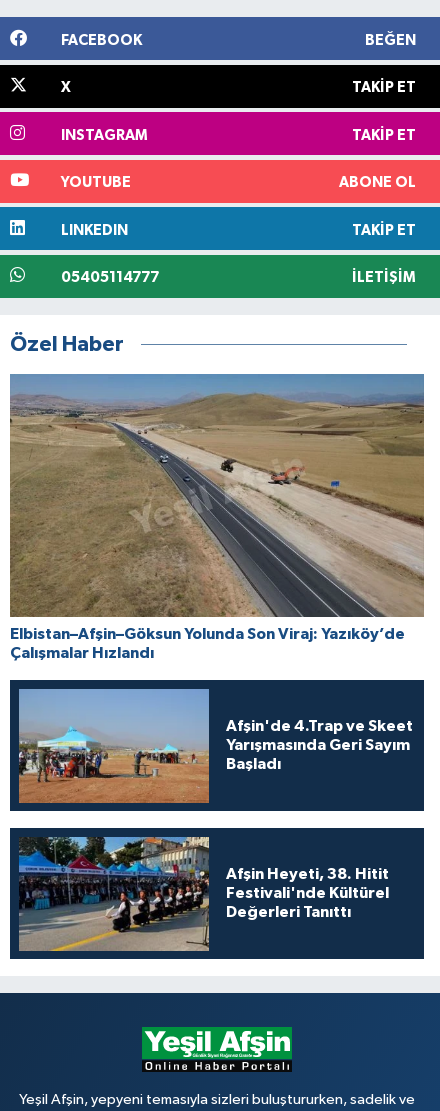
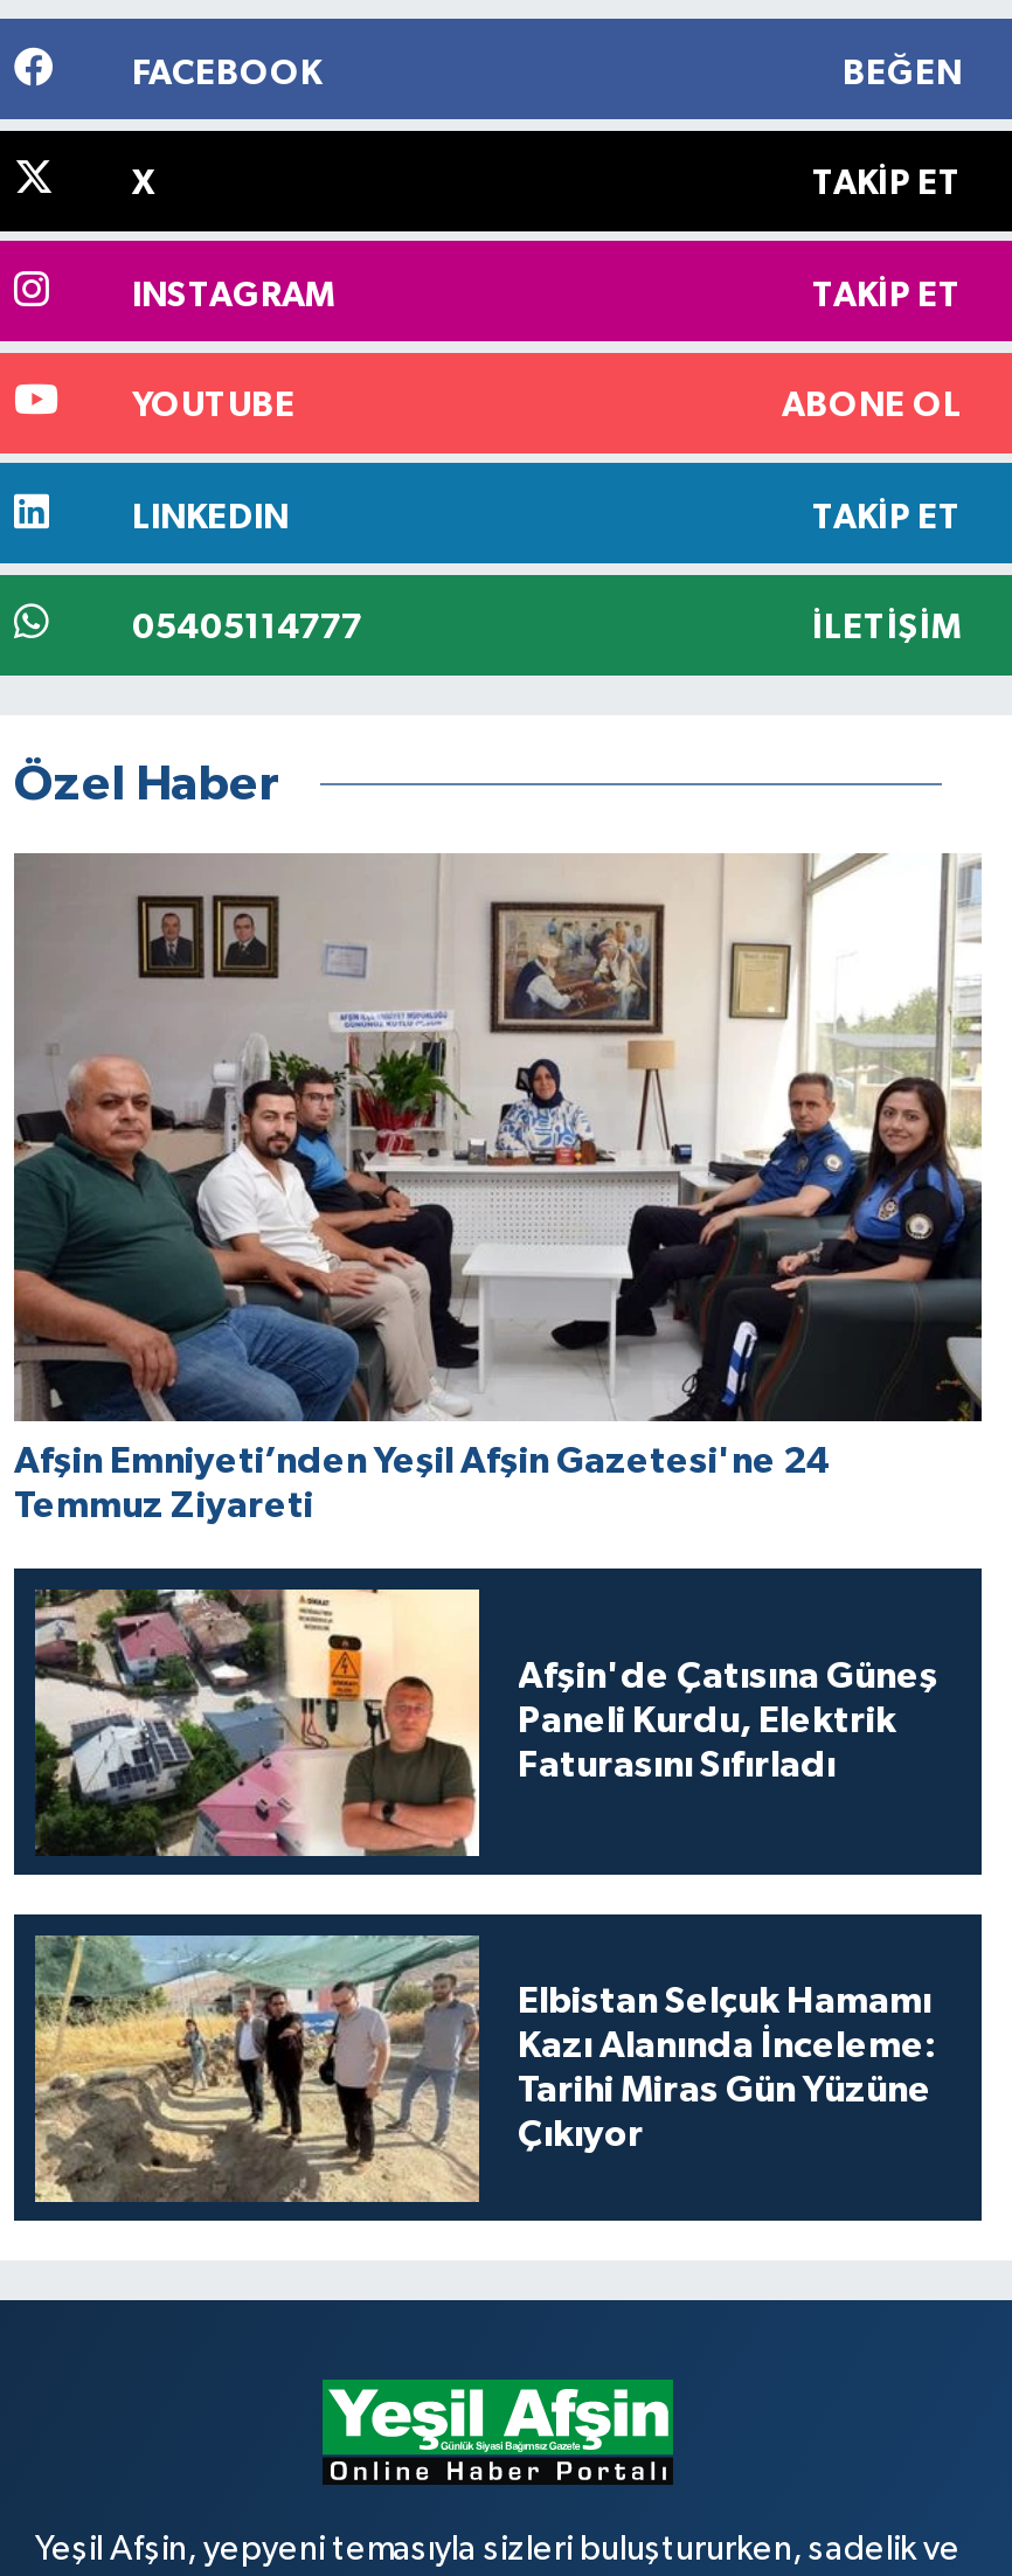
- [image]
- Elbistan–Afşin–Göksun Yolunda Son Viraj: Yazıköy’de
- Çalışmalar Hızlandı
+ [image]
+ Afşin Emniyeti’nden Yeşil Afşin Gazetesi'ne 24
+ Temmuz Ziyareti

- [image]
- Afşin'de 4.Trap ve Skeet
- Yarışmasında Geri Sayım
- Başladı
+ [image]
+ Afşin'de Çatısına Güneş
+ Paneli Kurdu, Elektrik
+ Faturasını Sıfırladı

- [image]
- Afşin Heyeti, 38. Hitit
- Festivali'nde Kültürel
- Değerleri Tanıttı
+ [image]
+ Elbistan Selçuk Hamamı
+ Kazı Alanında İnceleme:
+ Tarihi Miras Gün Yüzüne
+ Çıkıyor
